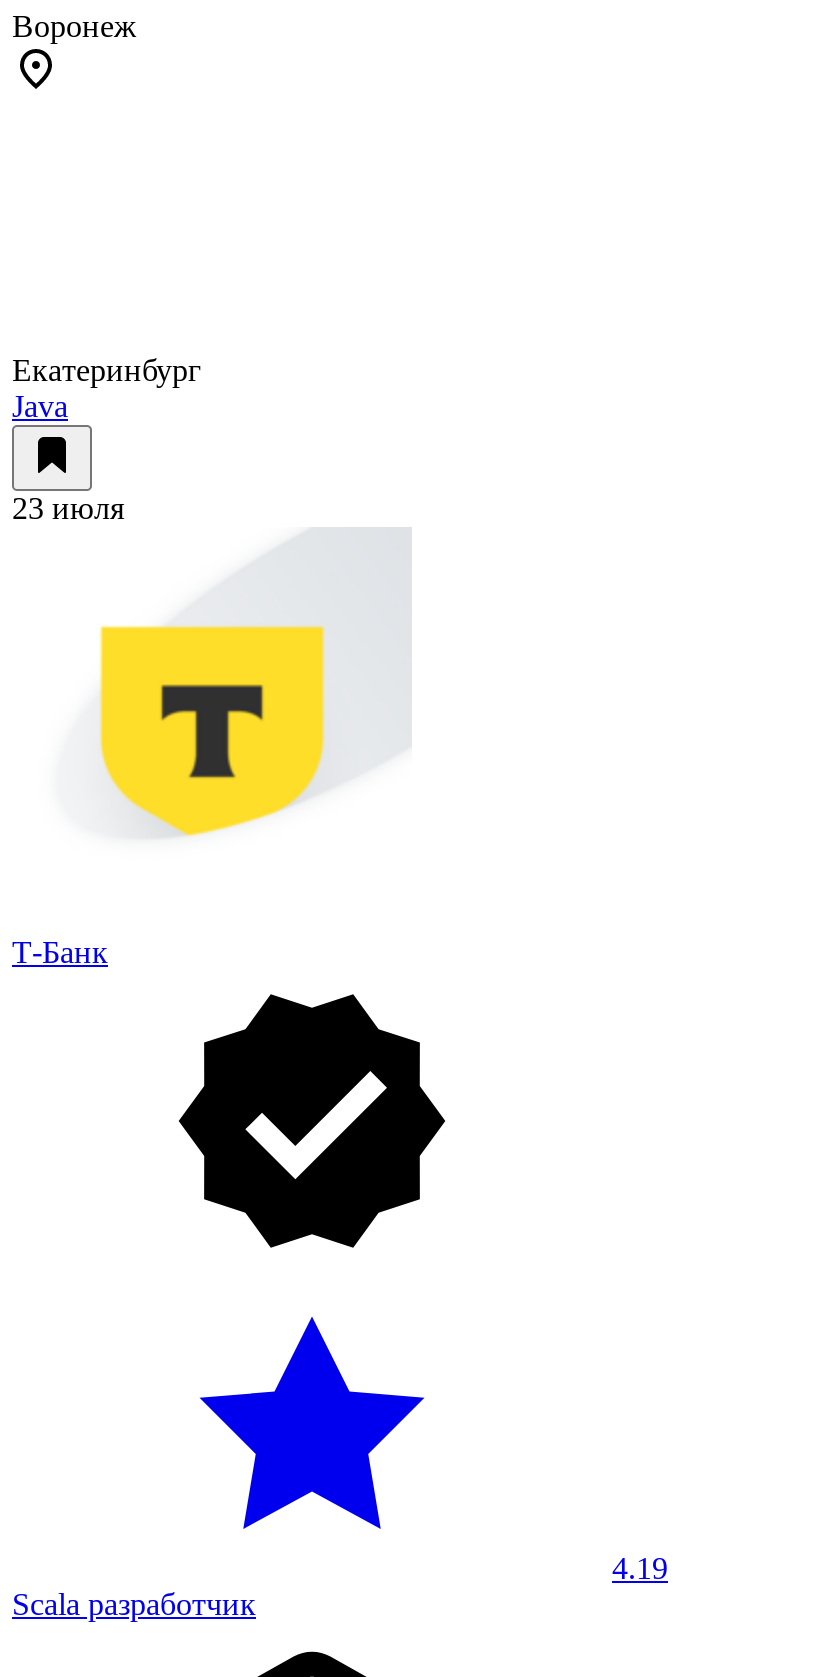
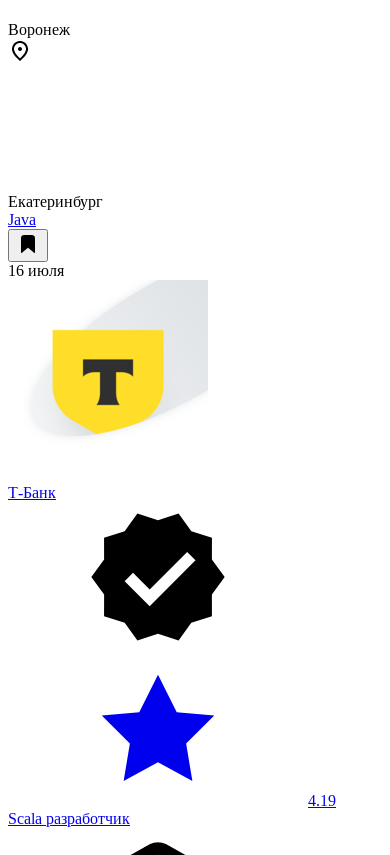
- 23 июля
+ 16 июля
